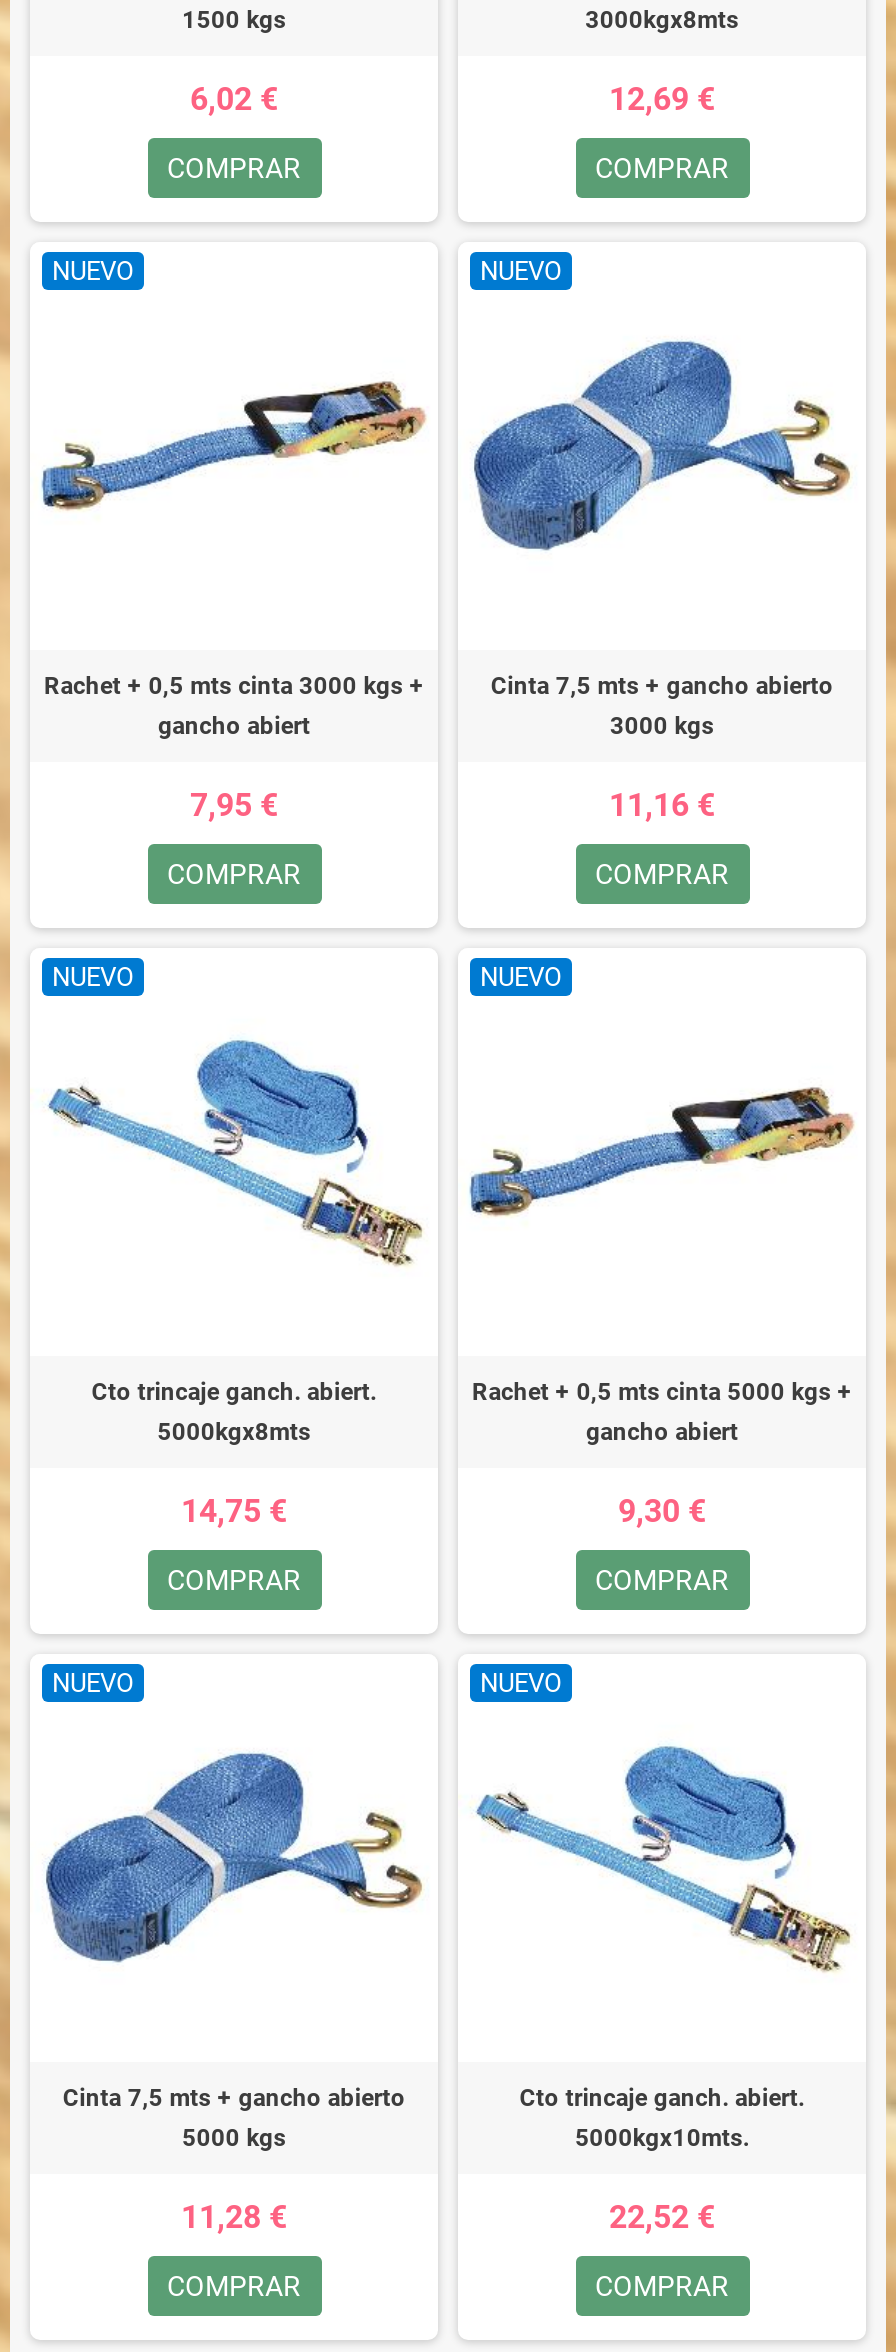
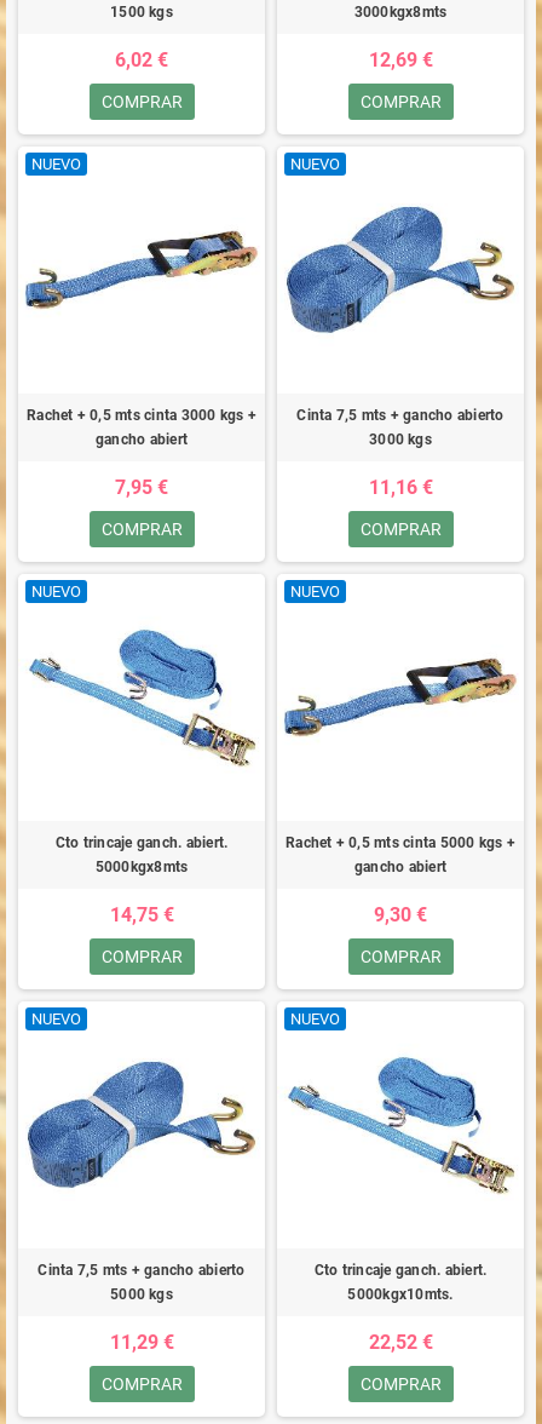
- 11,28 €
+ 11,29 €
